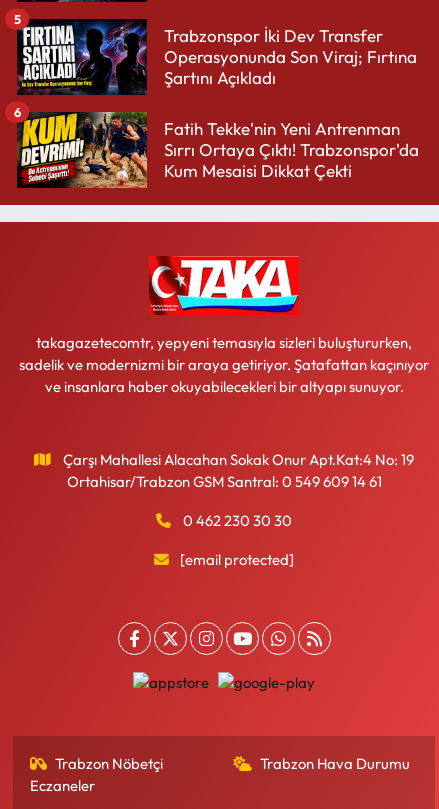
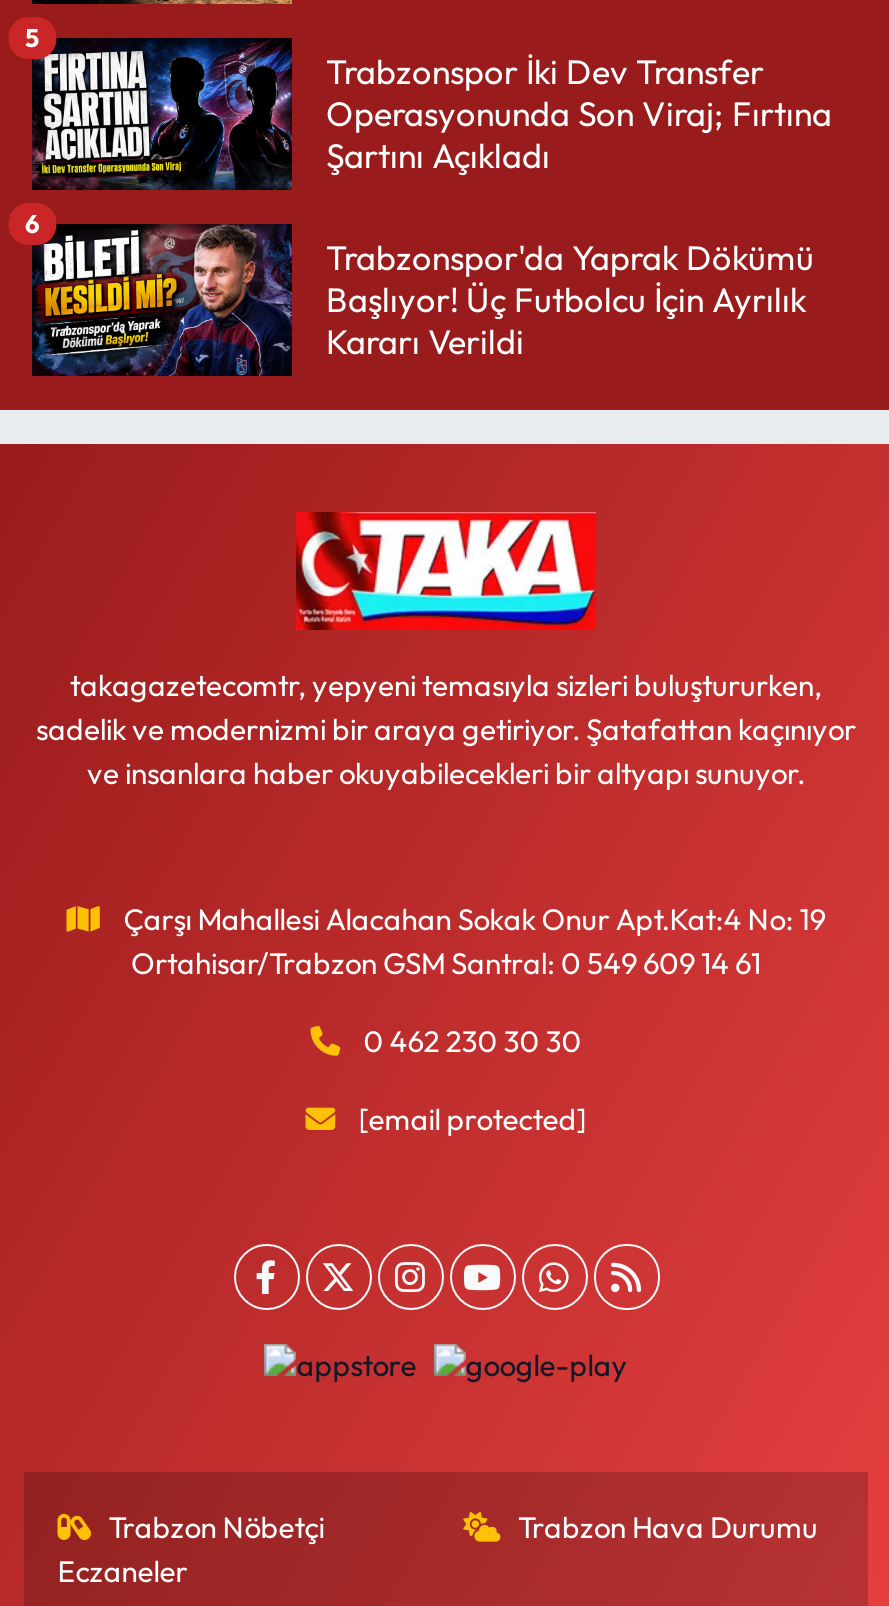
- [image]
- Fatih Tekke'nin Yeni Antrenman
- Sırrı Ortaya Çıktı! Trabzonspor'da
- Kum Mesaisi Dikkat Çekti
+ [image]
+ Trabzonspor'da Yaprak Dökümü
+ Başlıyor! Üç Futbolcu İçin Ayrılık
+ Kararı Verildi
